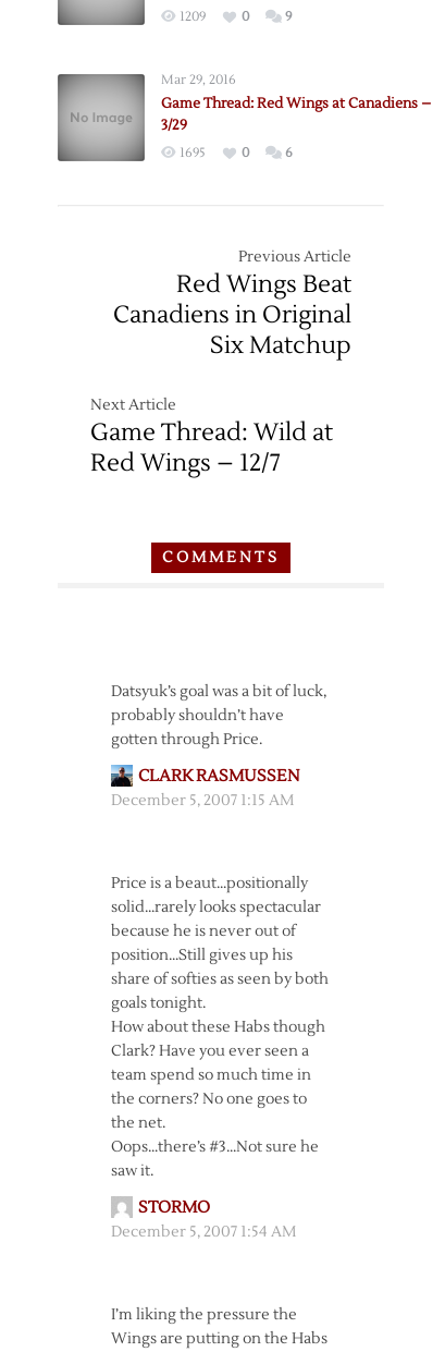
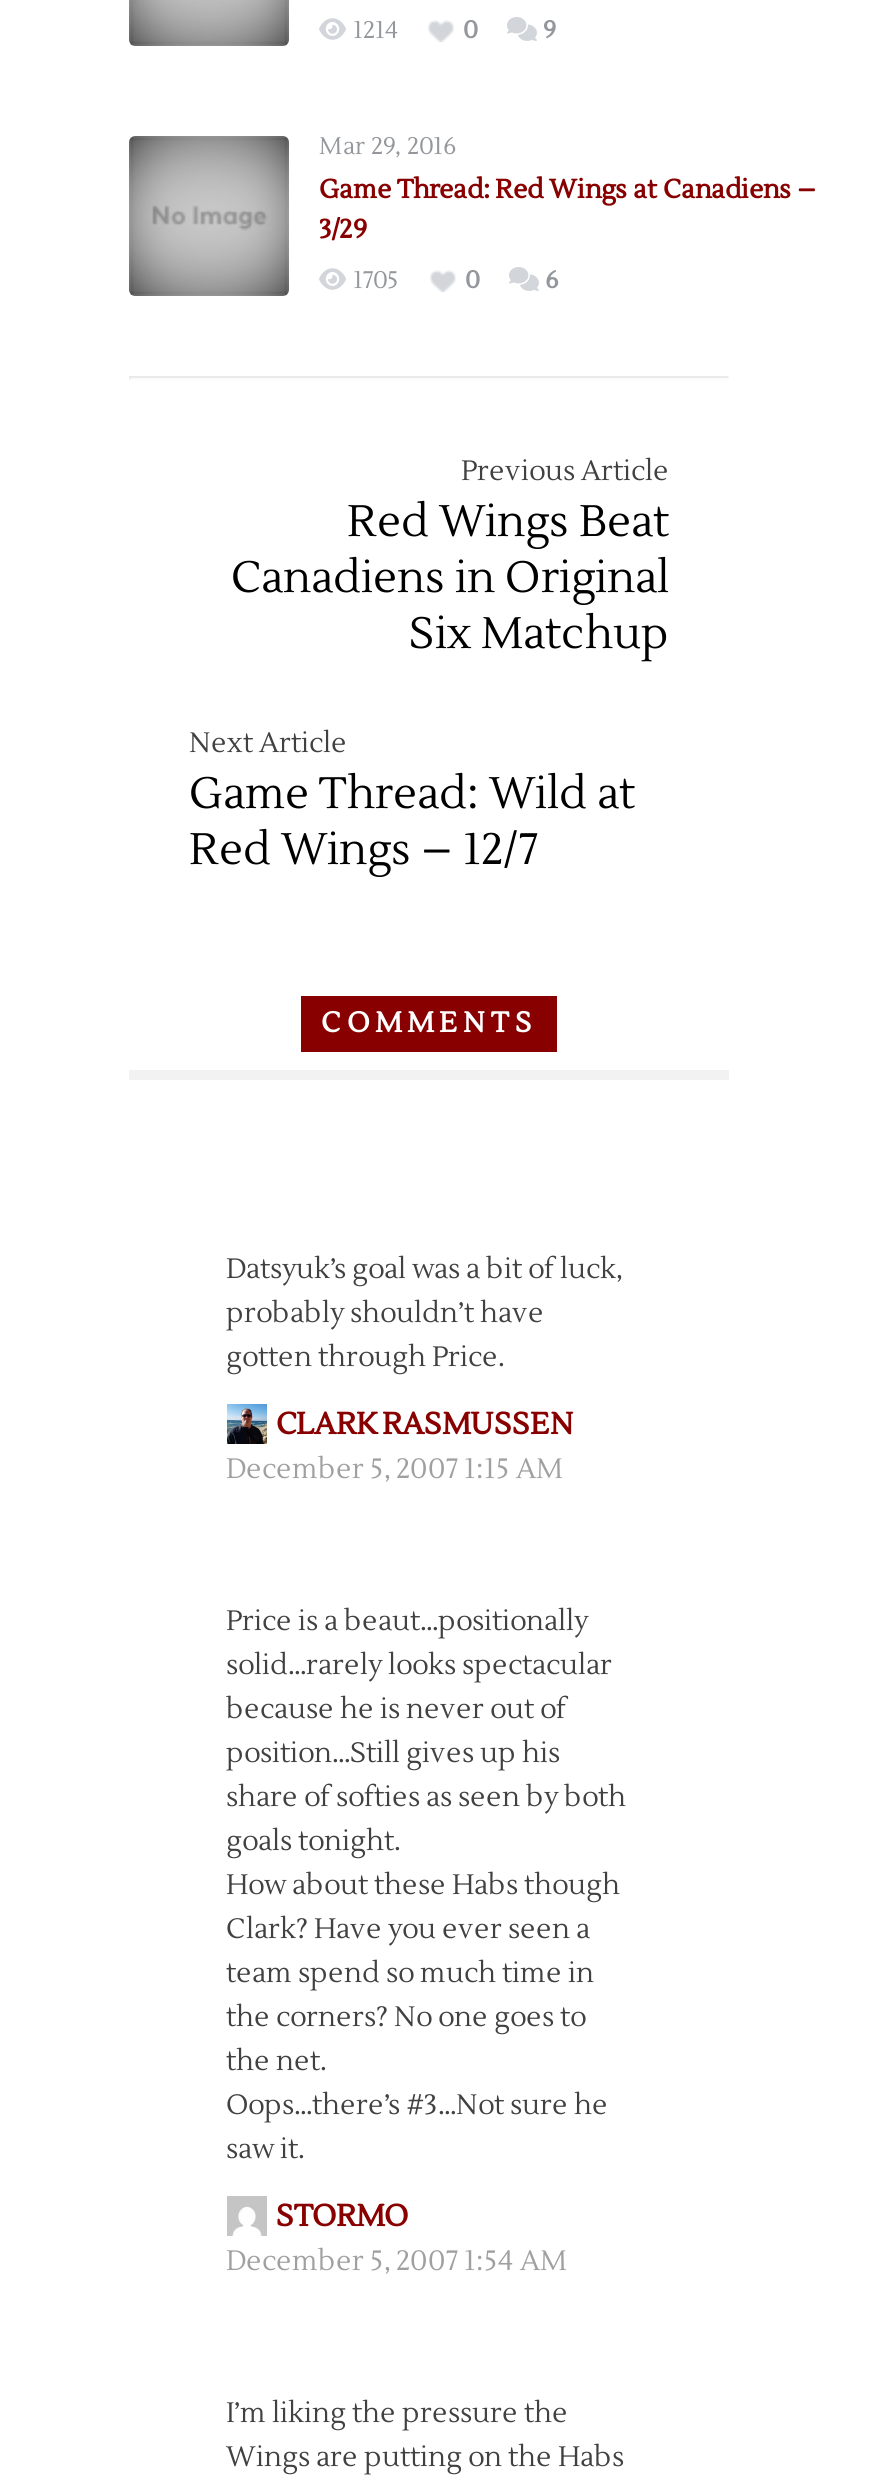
- 1209
+ 1214

- 1695
+ 1705
